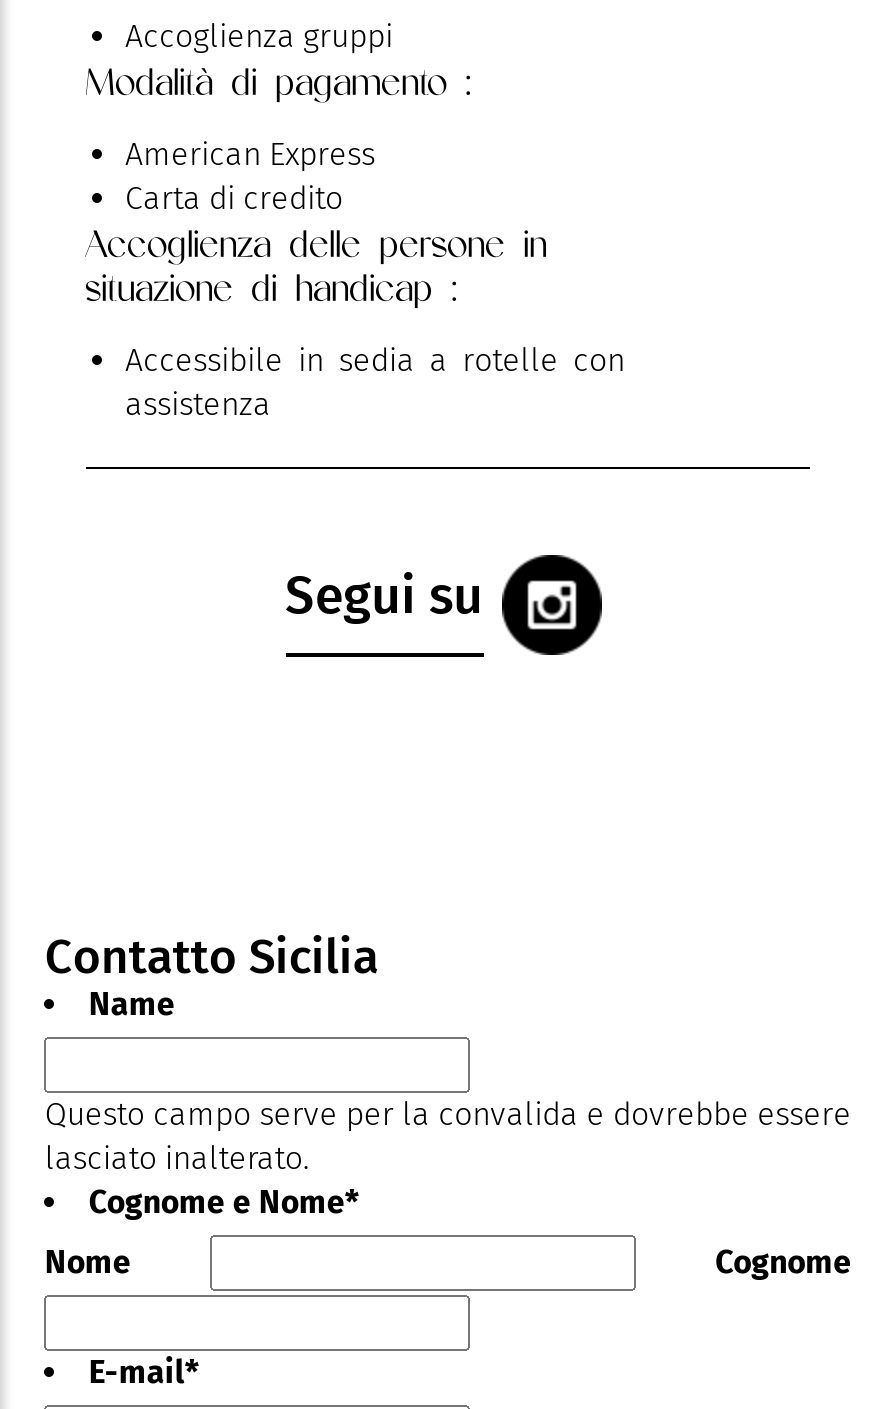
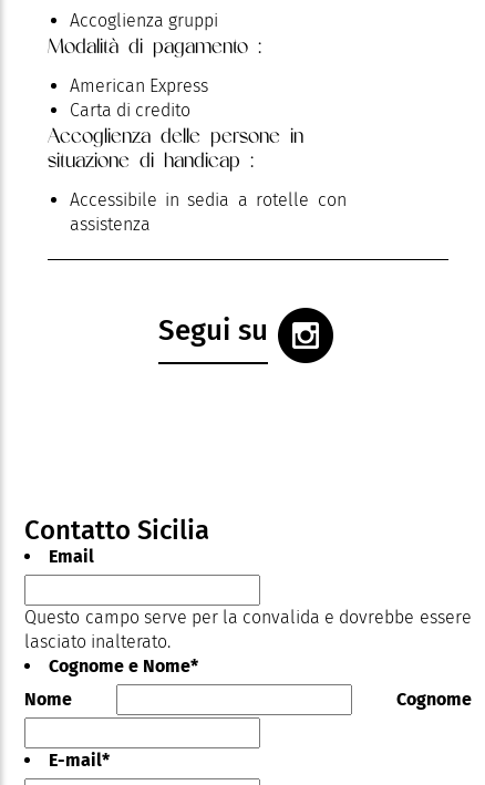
- Name
+ Email
